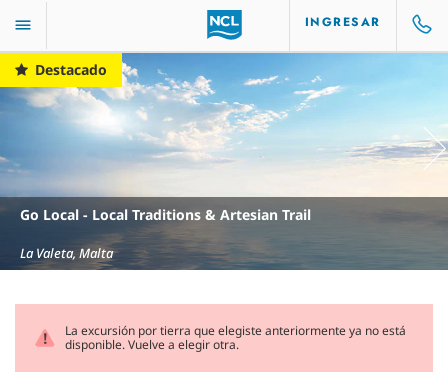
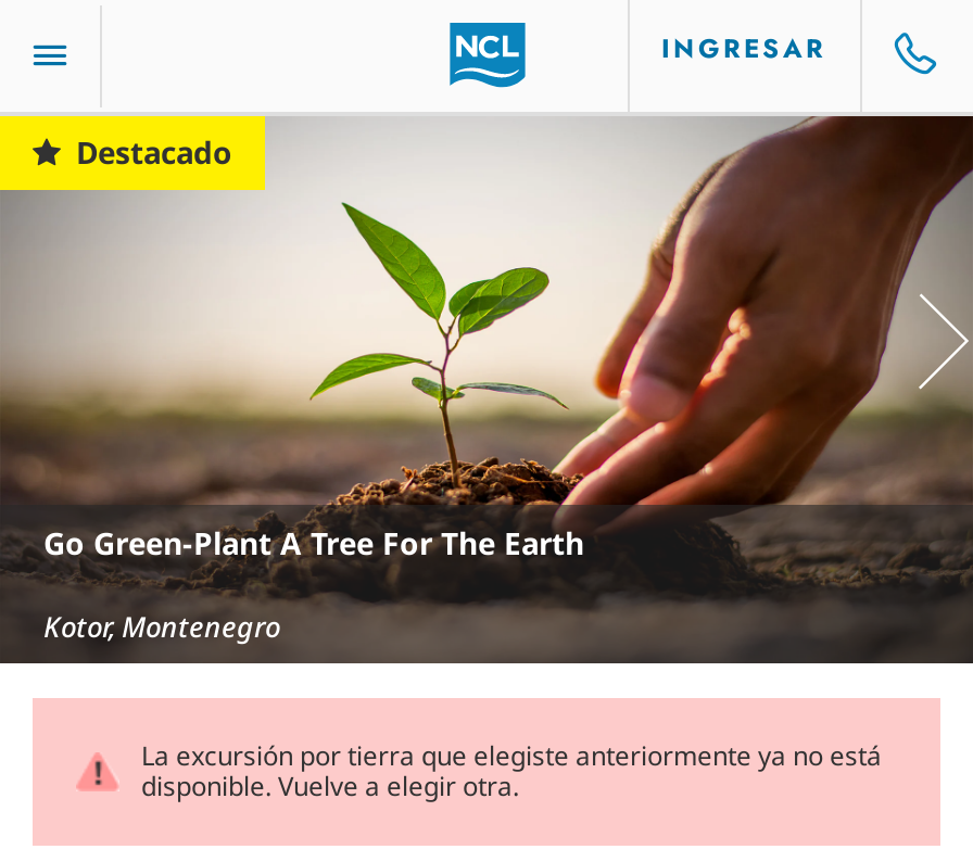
- [image]
- Go Local - Local Traditions & Artesian Trail
+ [image]
+ Go Green-Plant A Tree For The Earth

- La Valeta, Malta
+ Kotor, Montenegro
